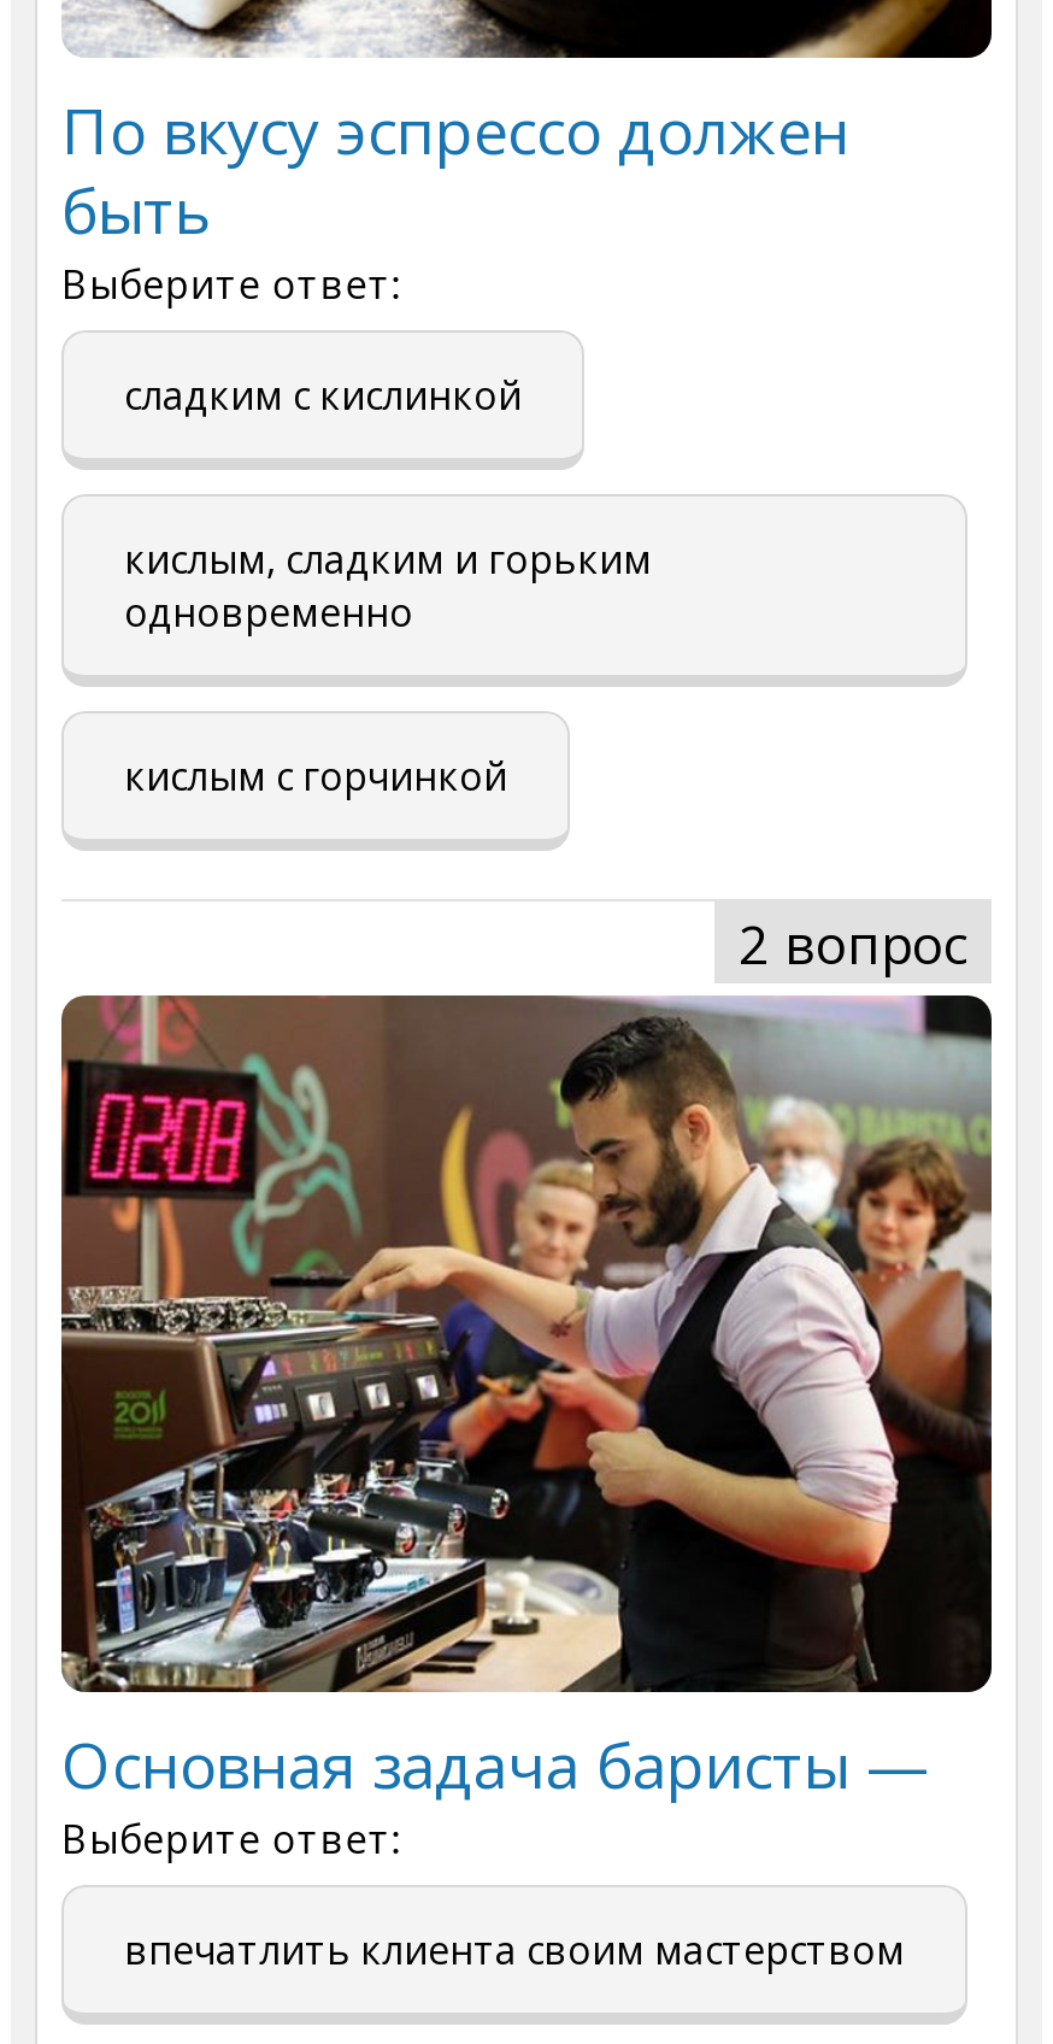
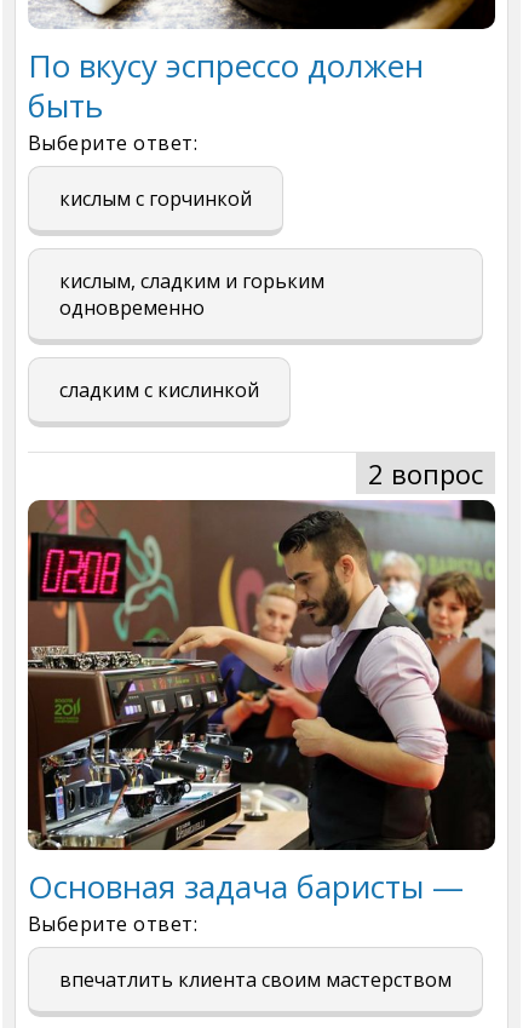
moved down: сладким с кислинкой

moved up: кислым с горчинкой
